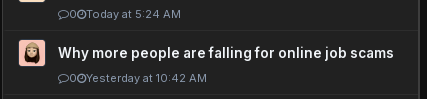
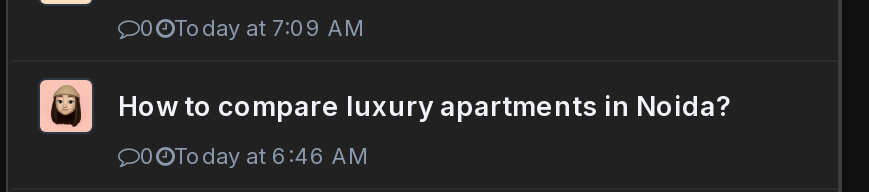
- 0 Today at 5:24 AM
+ 0 Today at 7:09 AM

- Why more people are falling for online job scams
+ How to compare luxury apartments in Noida?

- Yesterday at 10:42 AM
+ Today at 6:46 AM
